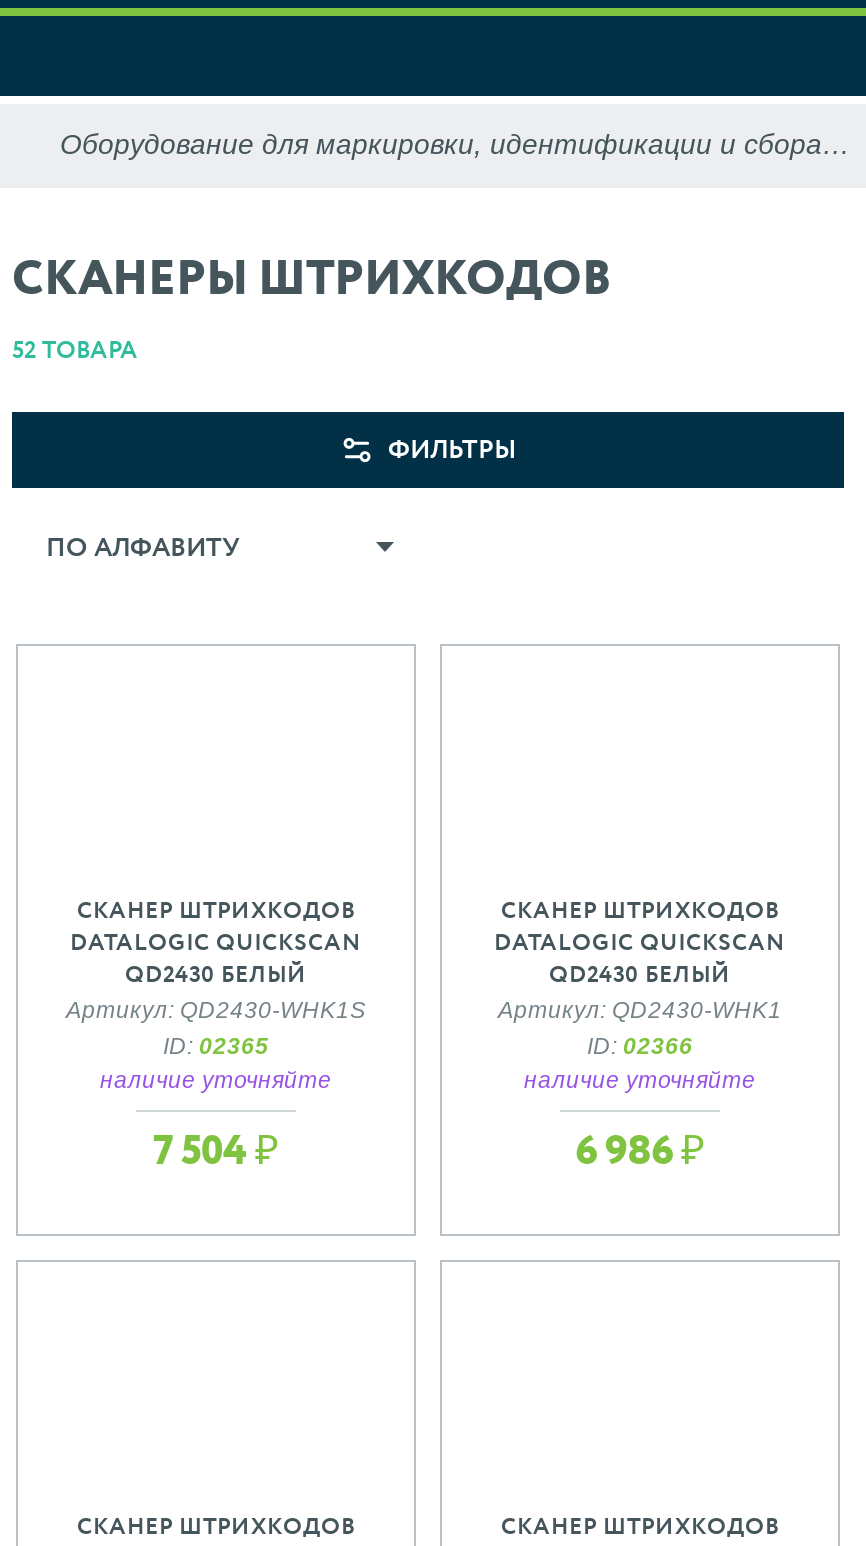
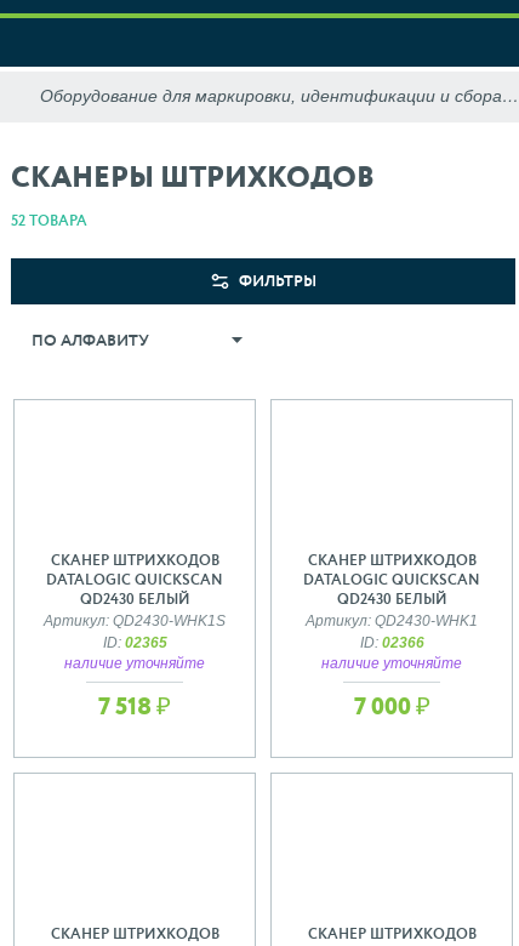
- 7 504 ₽
+ 7 518 ₽

- 6 986 ₽
+ 7 000 ₽
